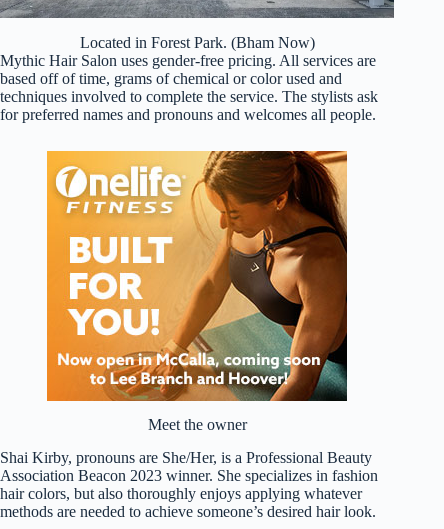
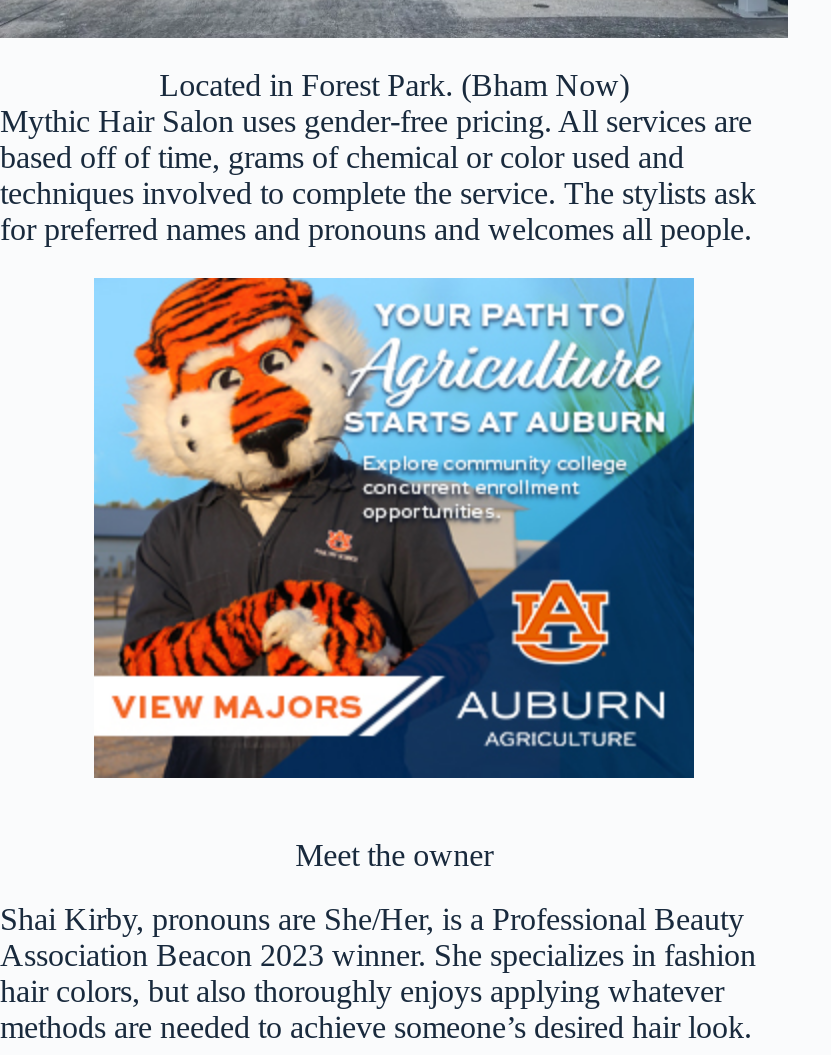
- [image]
+ [image]
